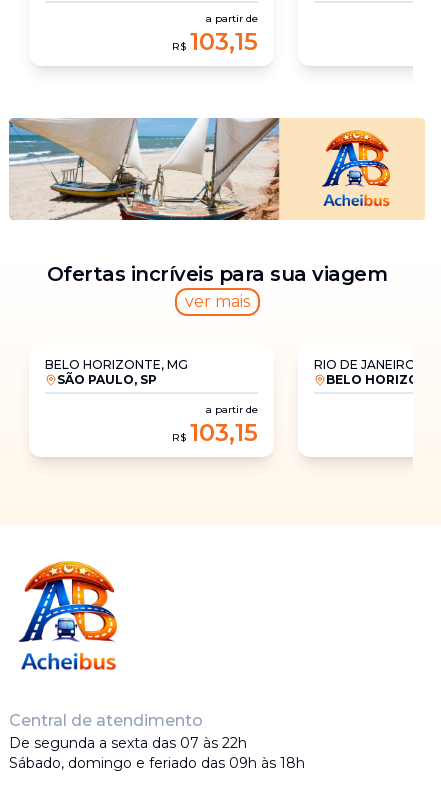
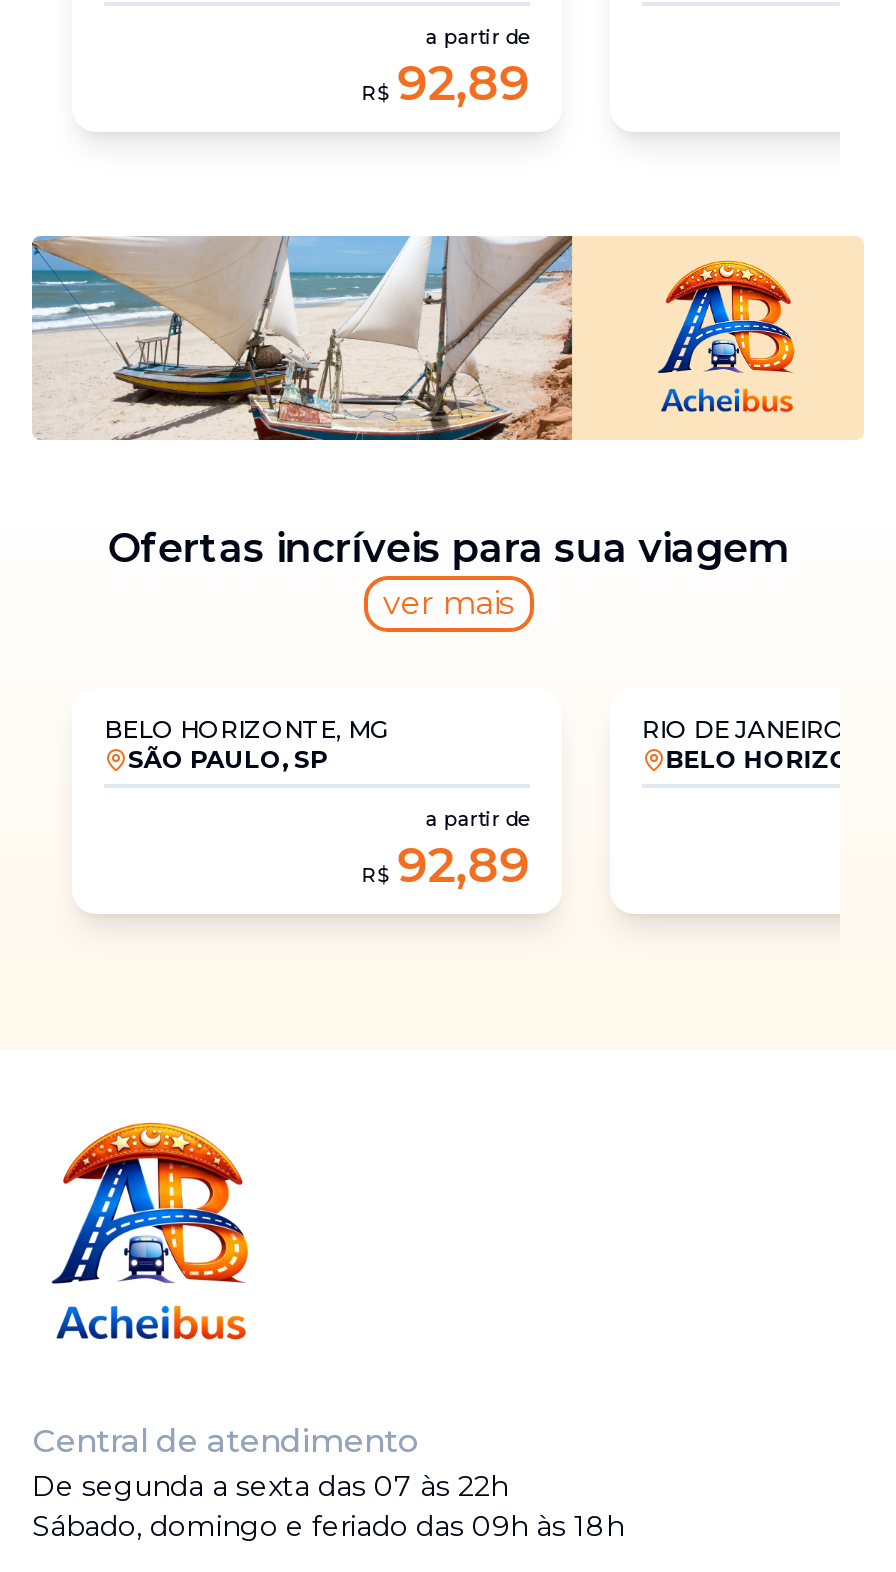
- R$ 103,15
+ R$ 92,89

- R$ 103,15
+ R$ 92,89
